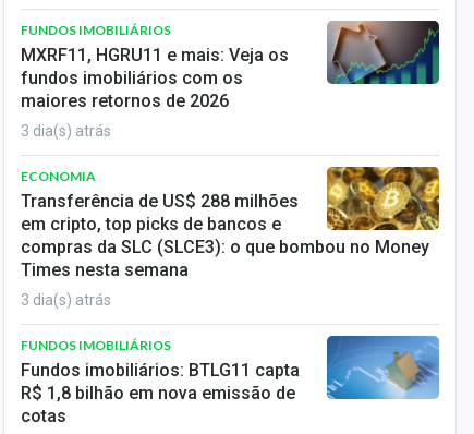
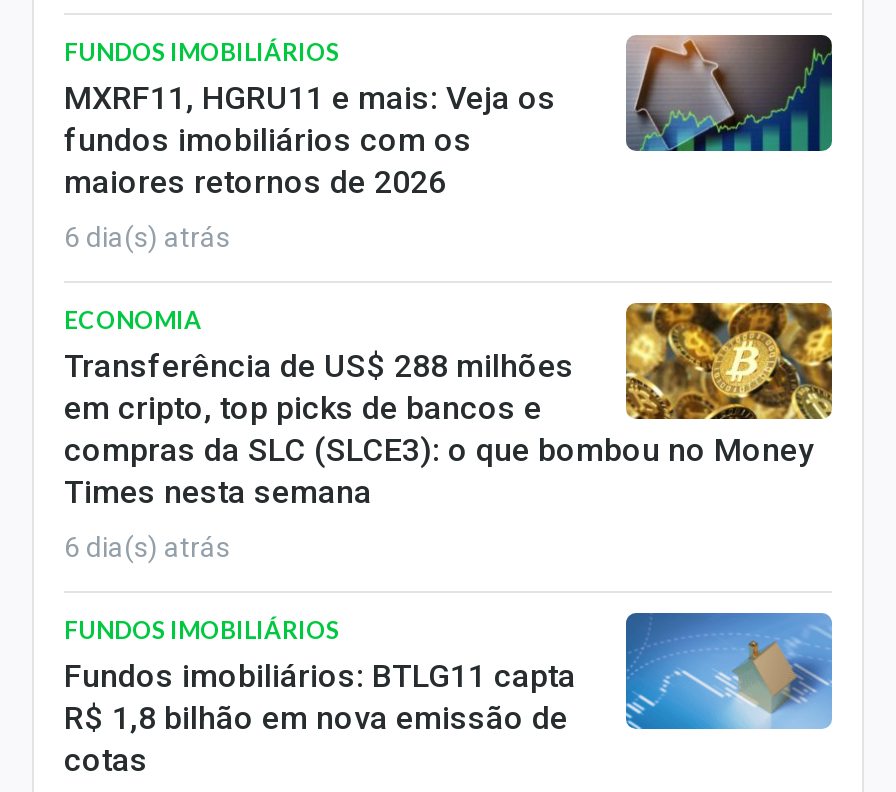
- 3 dia(s) atrás
+ 6 dia(s) atrás

- 3 dia(s) atrás
+ 6 dia(s) atrás
